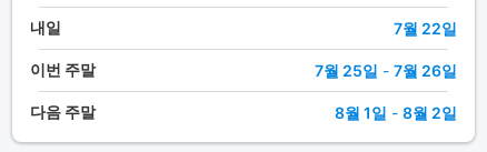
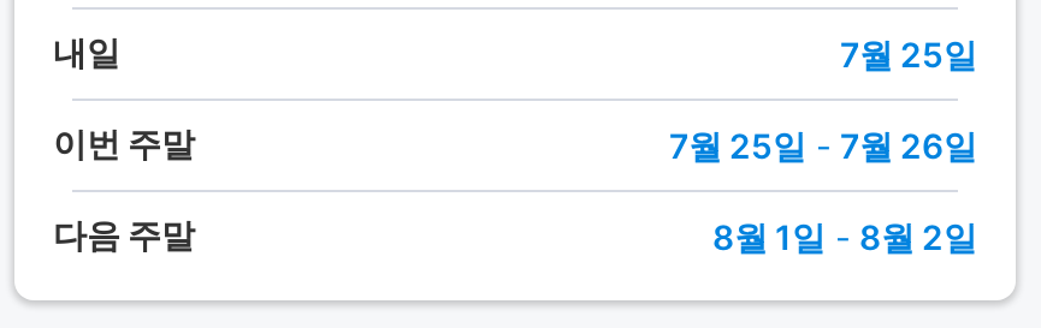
- 7월 22일
+ 7월 25일
